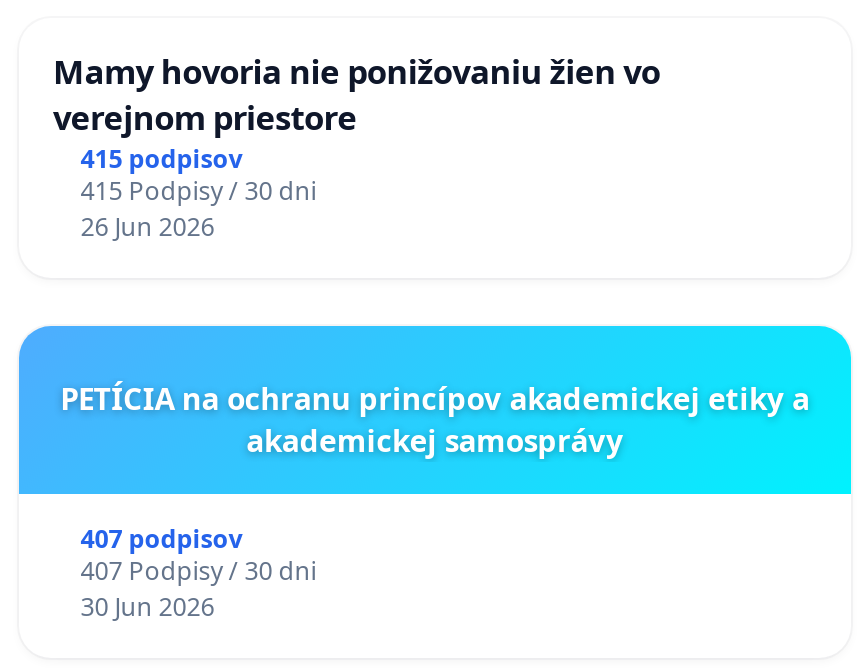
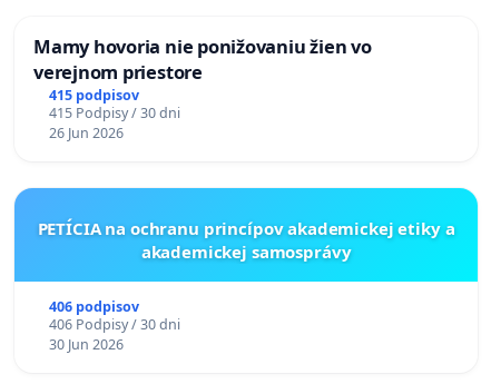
- 407 podpisov
+ 406 podpisov

- 407 Podpisy / 30 dni
+ 406 Podpisy / 30 dni
